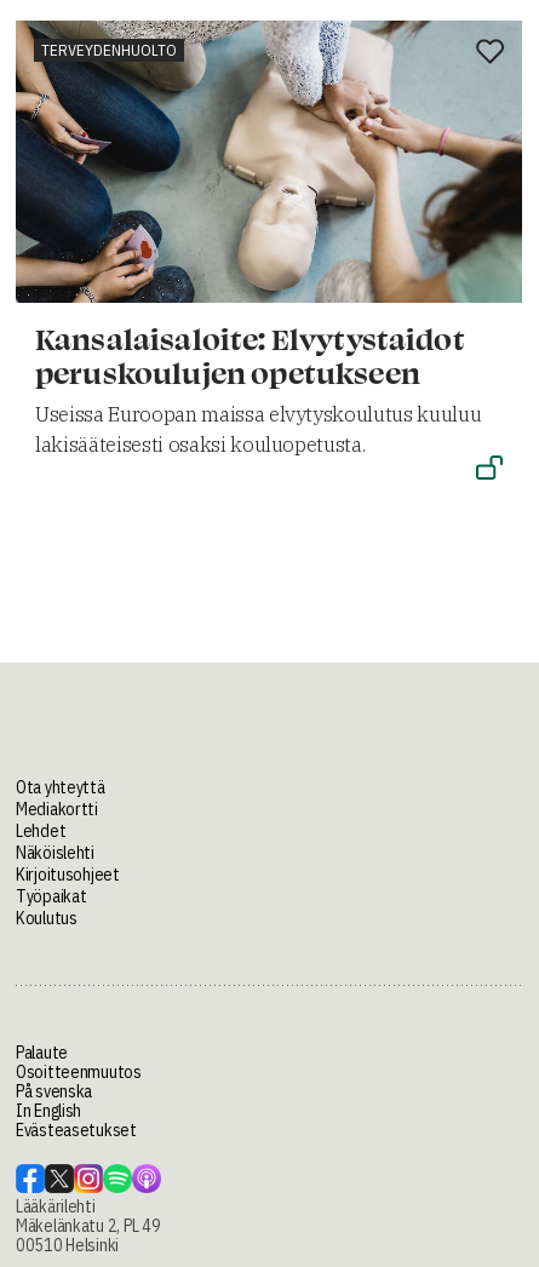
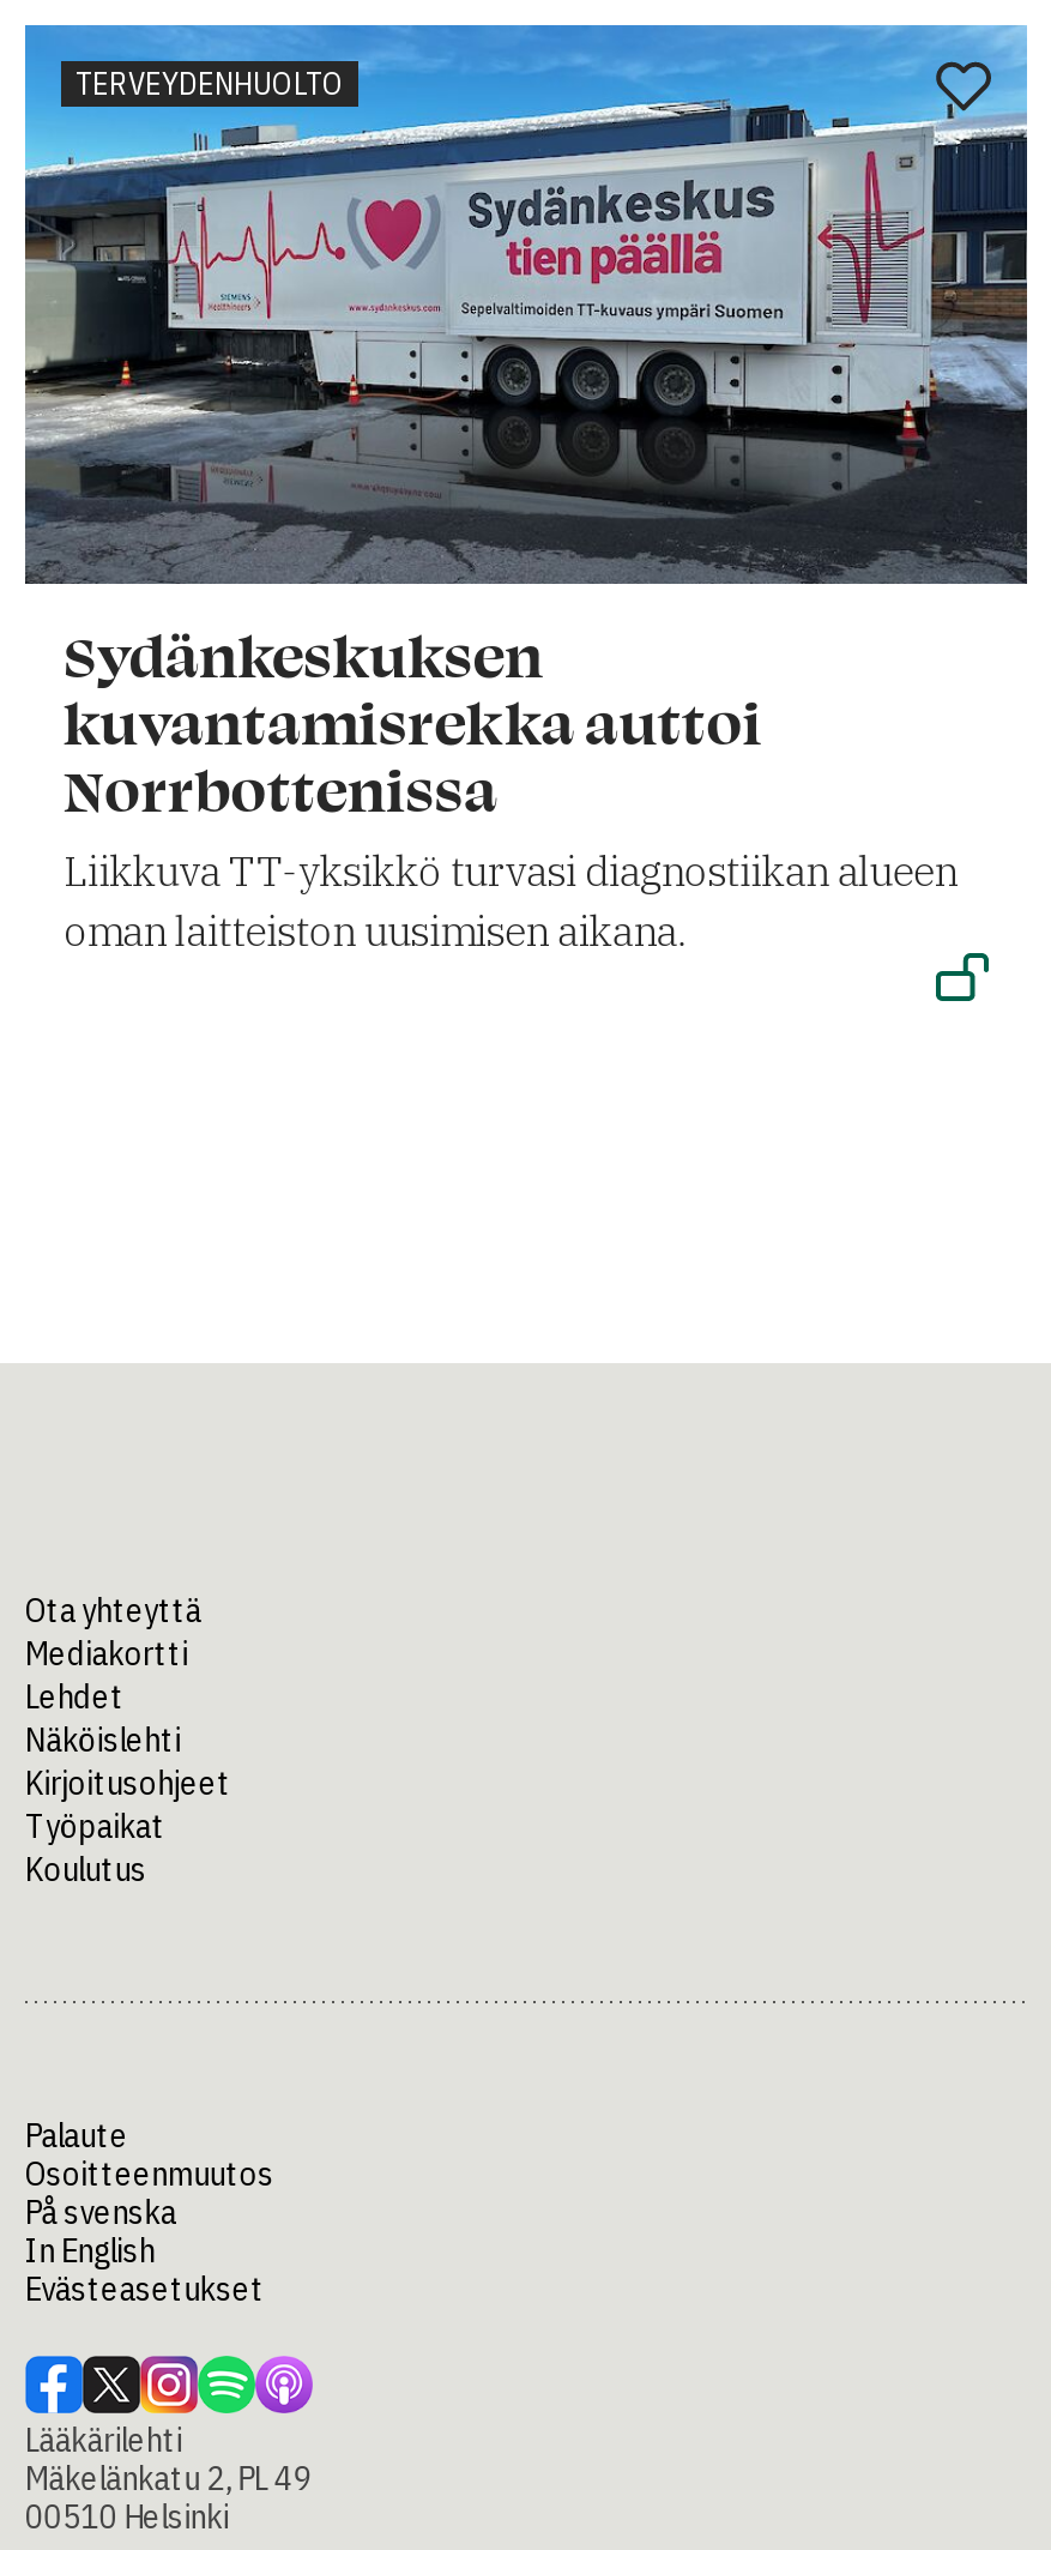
- [image]
- Kansalaisaloite: Elvytystaidot
- peruskoulujen opetukseen
- Useissa Euroopan maissa elvytyskoulutus kuuluu
- lakisääteisesti osaksi kouluopetusta.
+ [image]
+ Sydänkeskuksen
+ kuvantamisrekka auttoi
+ Norrbottenissa
+ Liikkuva TT-yksikkö turvasi diagnostiikan alueen
+ oman laitteiston uusimisen aikana.
